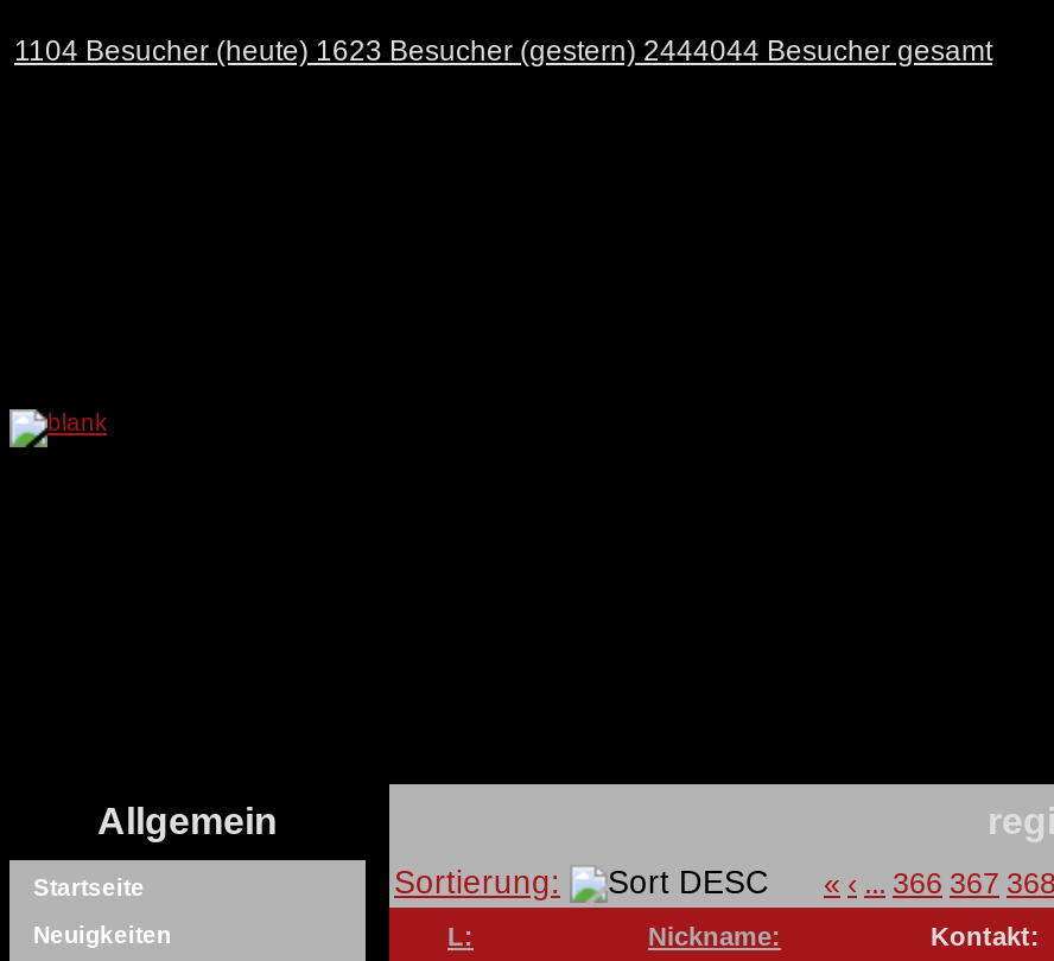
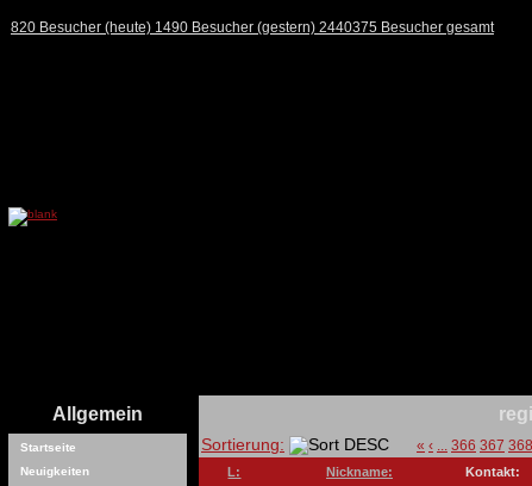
- 1104 Besucher (heute) 1623 Besucher (gestern) 2444044 Besucher gesamt
+ 820 Besucher (heute) 1490 Besucher (gestern) 2440375 Besucher gesamt
